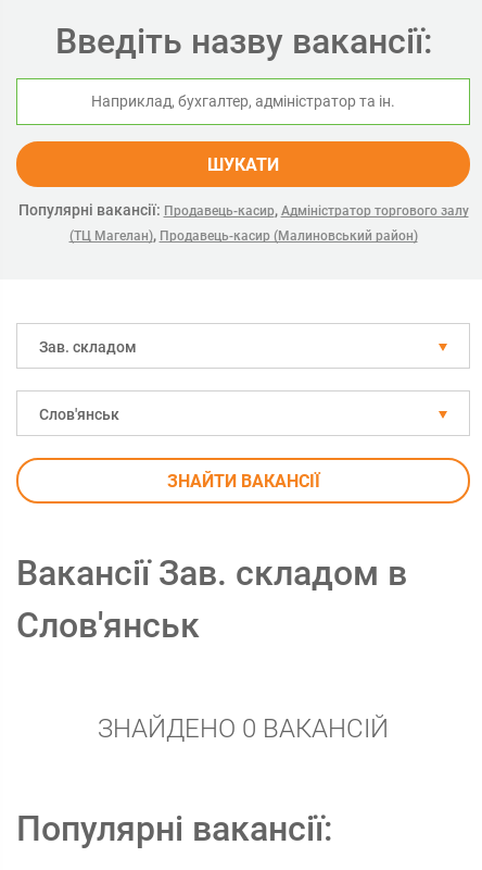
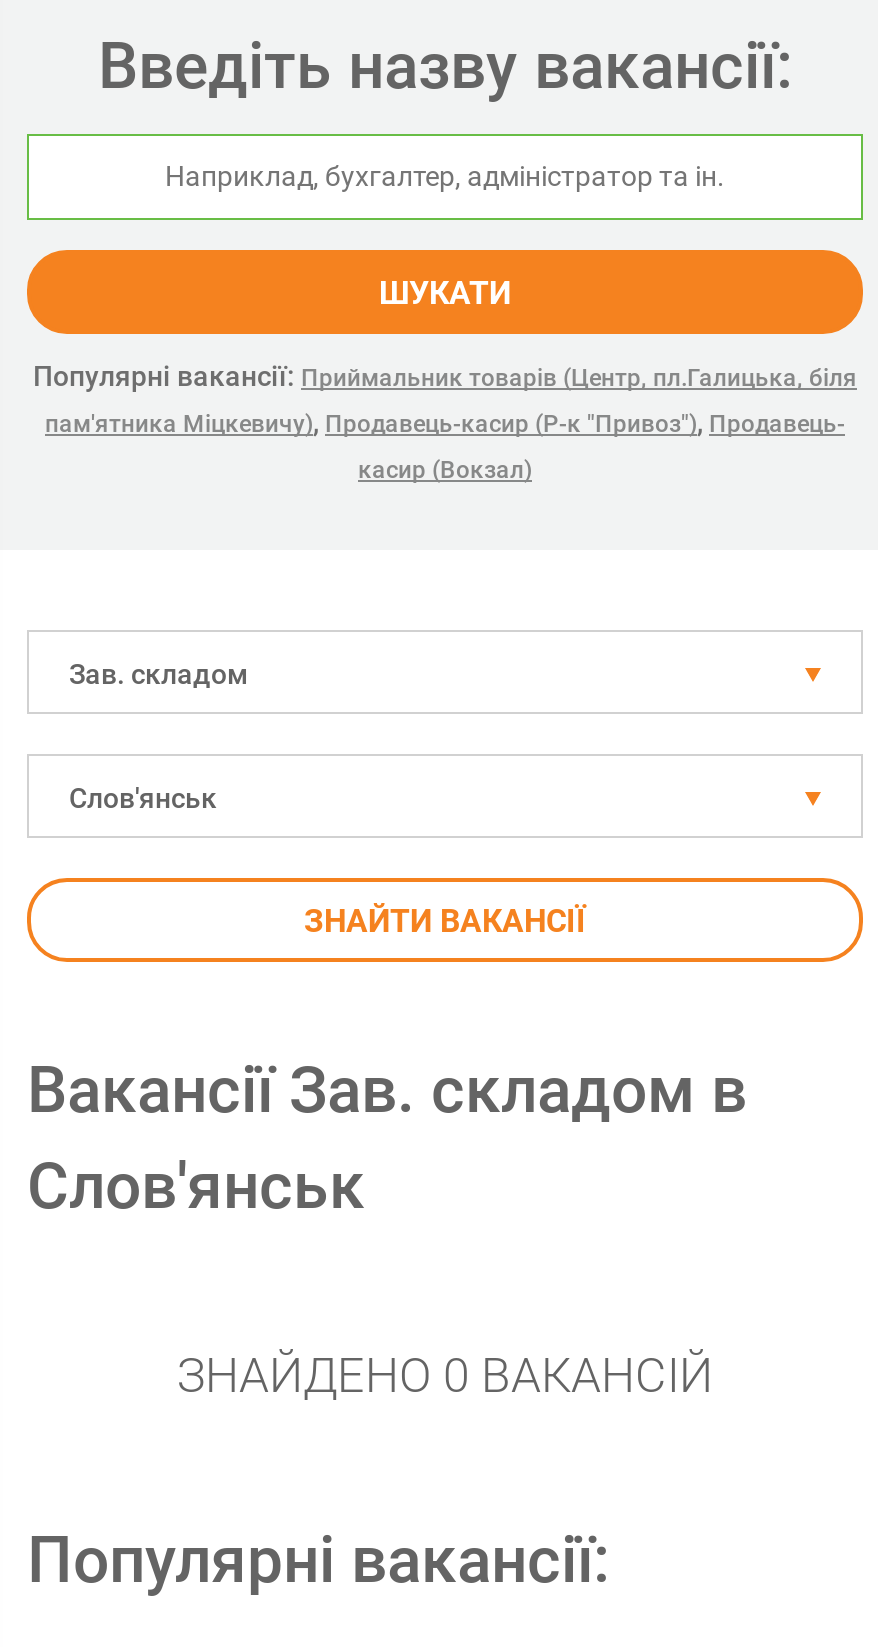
- Популярні вакансії: Продавець-касир, Адміністратор торгового залу
- (ТЦ Магелан), Продавець-касир (Малиновський район)
+ Популярні вакансії: Приймальник товарів (Центр, пл.Галицька, біля
+ пам'ятника Міцкевичу), Продавець-касир (Р-к "Привоз"), Продавець-
+ касир (Вокзал)
